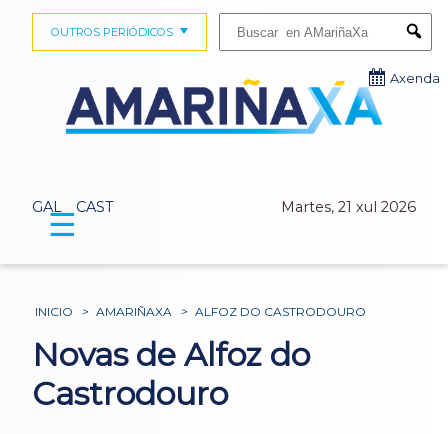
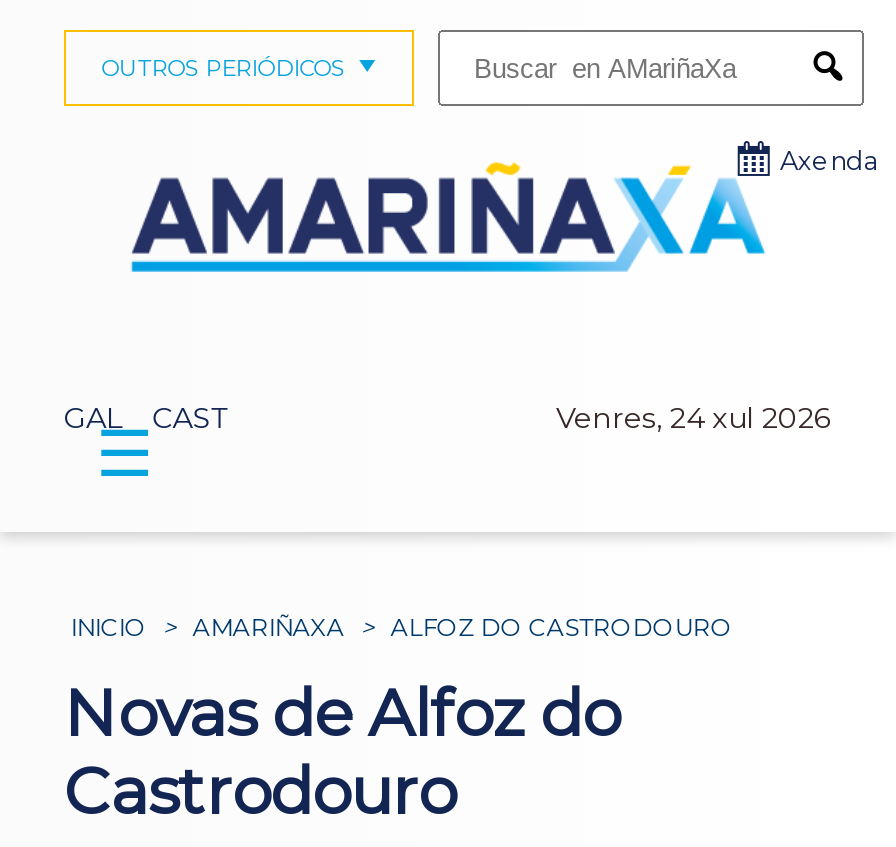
- Martes, 21 xul 2026
+ Venres, 24 xul 2026
